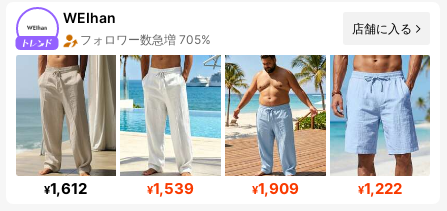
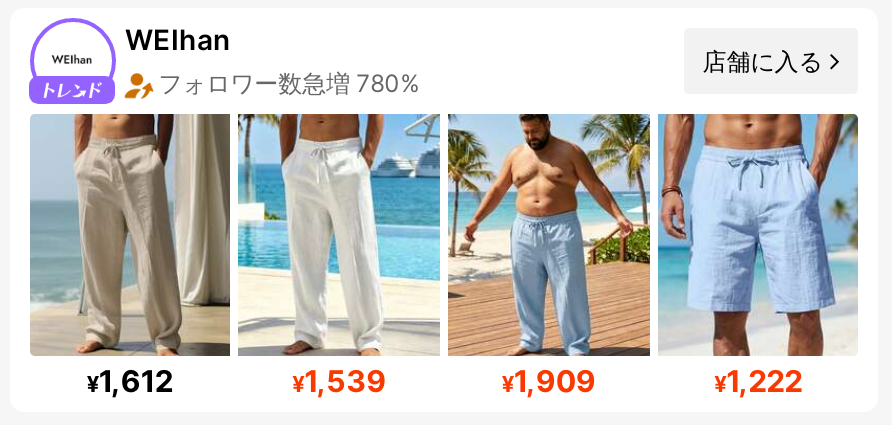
- フォロワー数急増 705%
+ フォロワー数急増 780%
